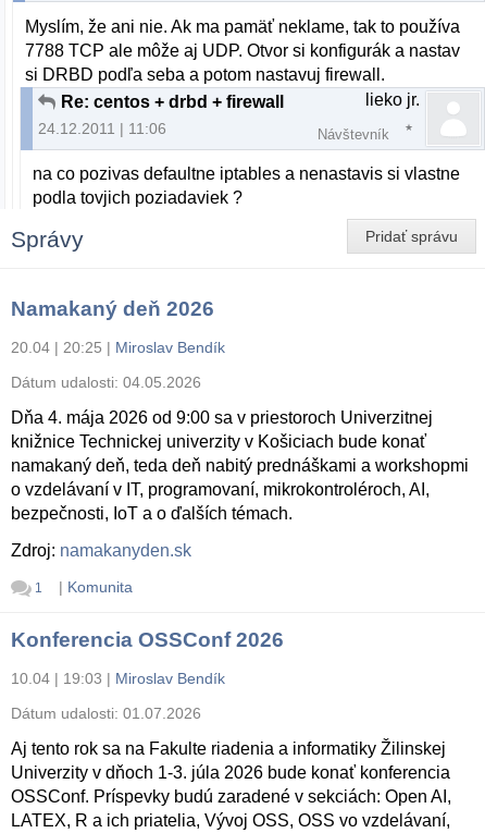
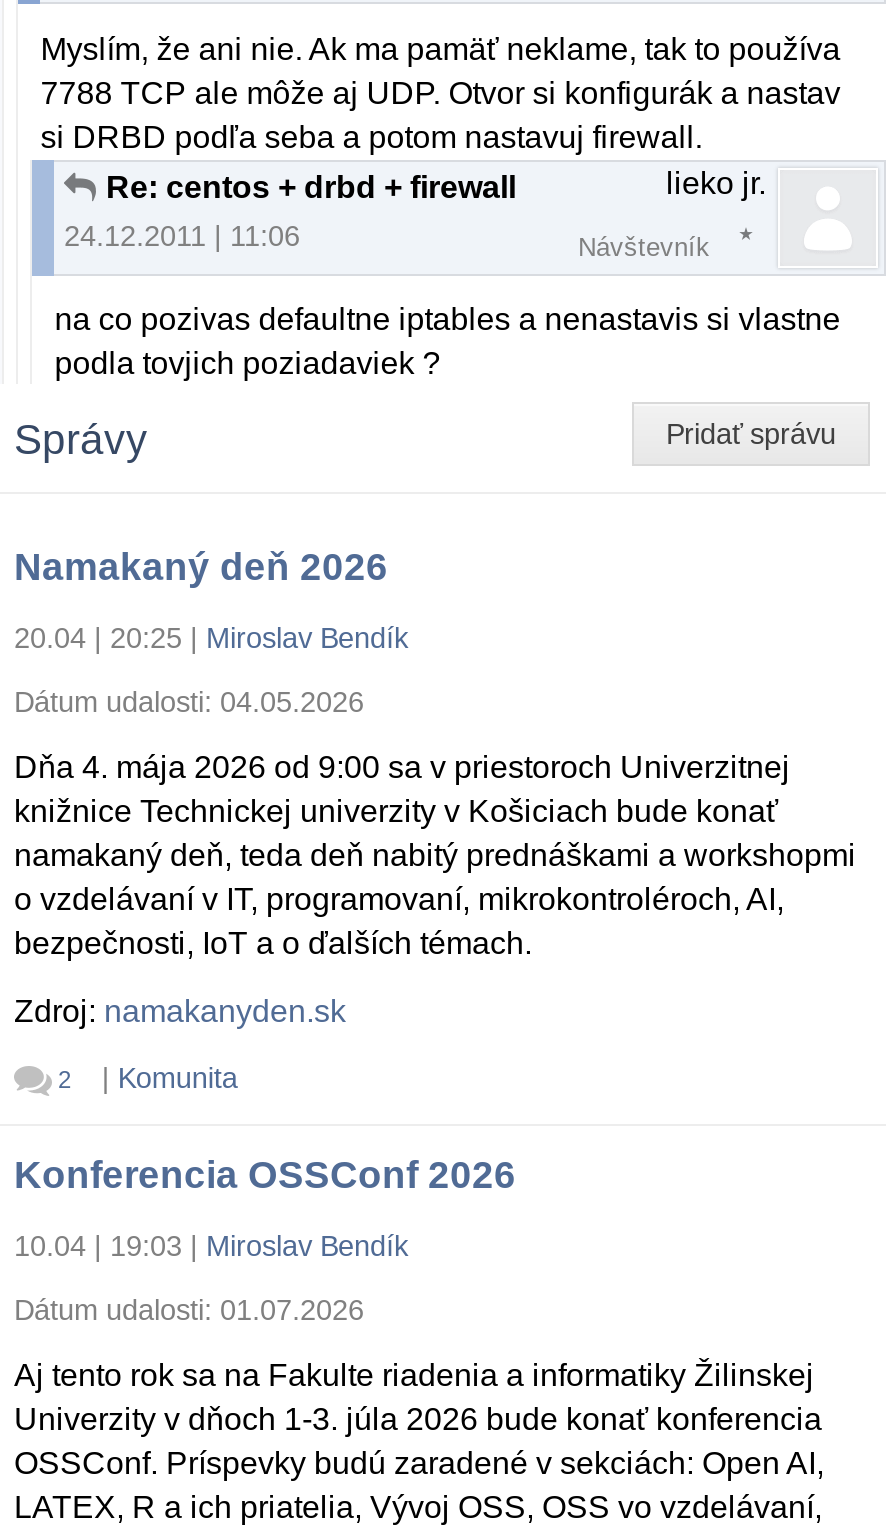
- 1
+ 2
